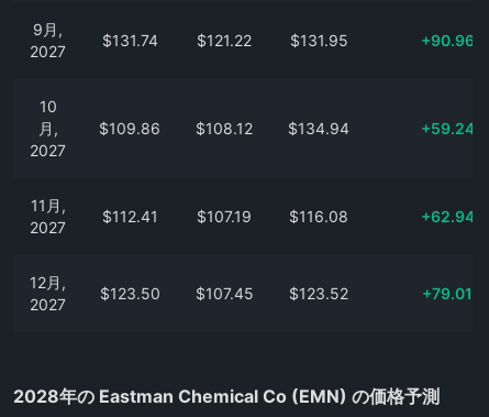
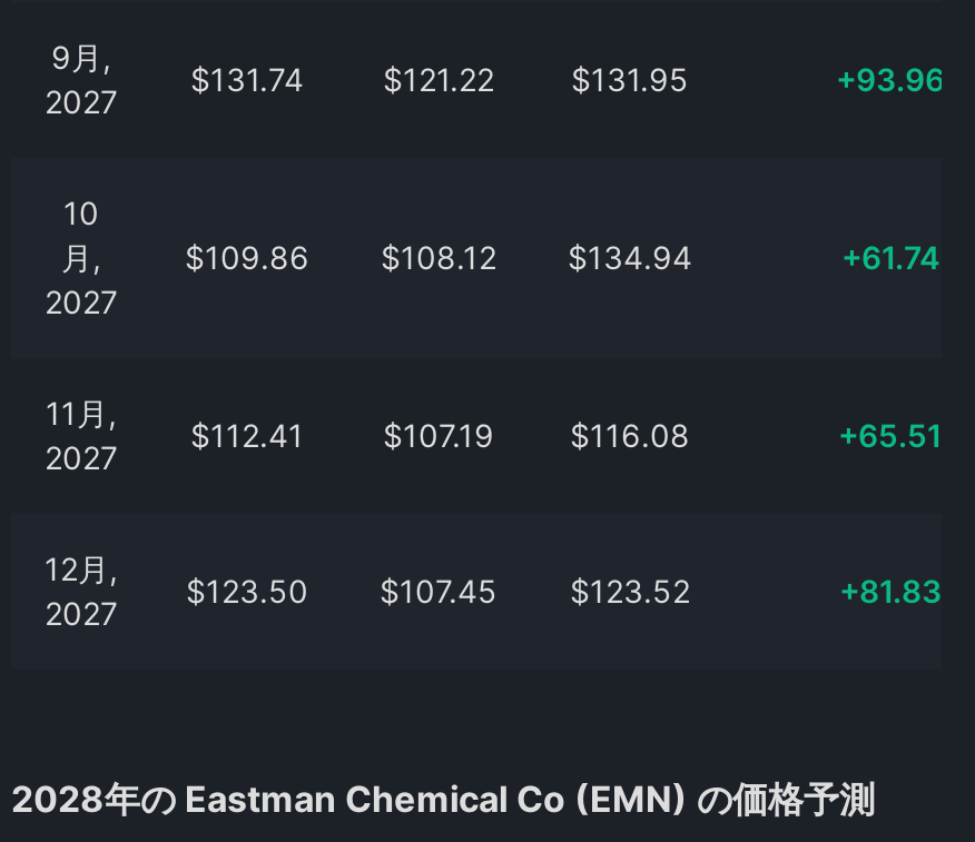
- +90.96%
+ +93.96%

- +59.24%
+ +61.74%

- +62.94%
+ +65.51%

- +79.01%
+ +81.83%
